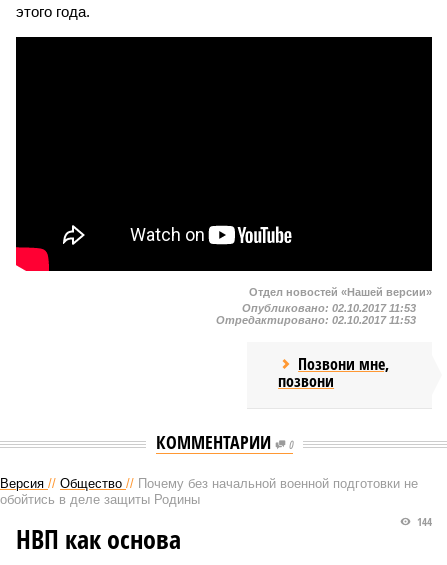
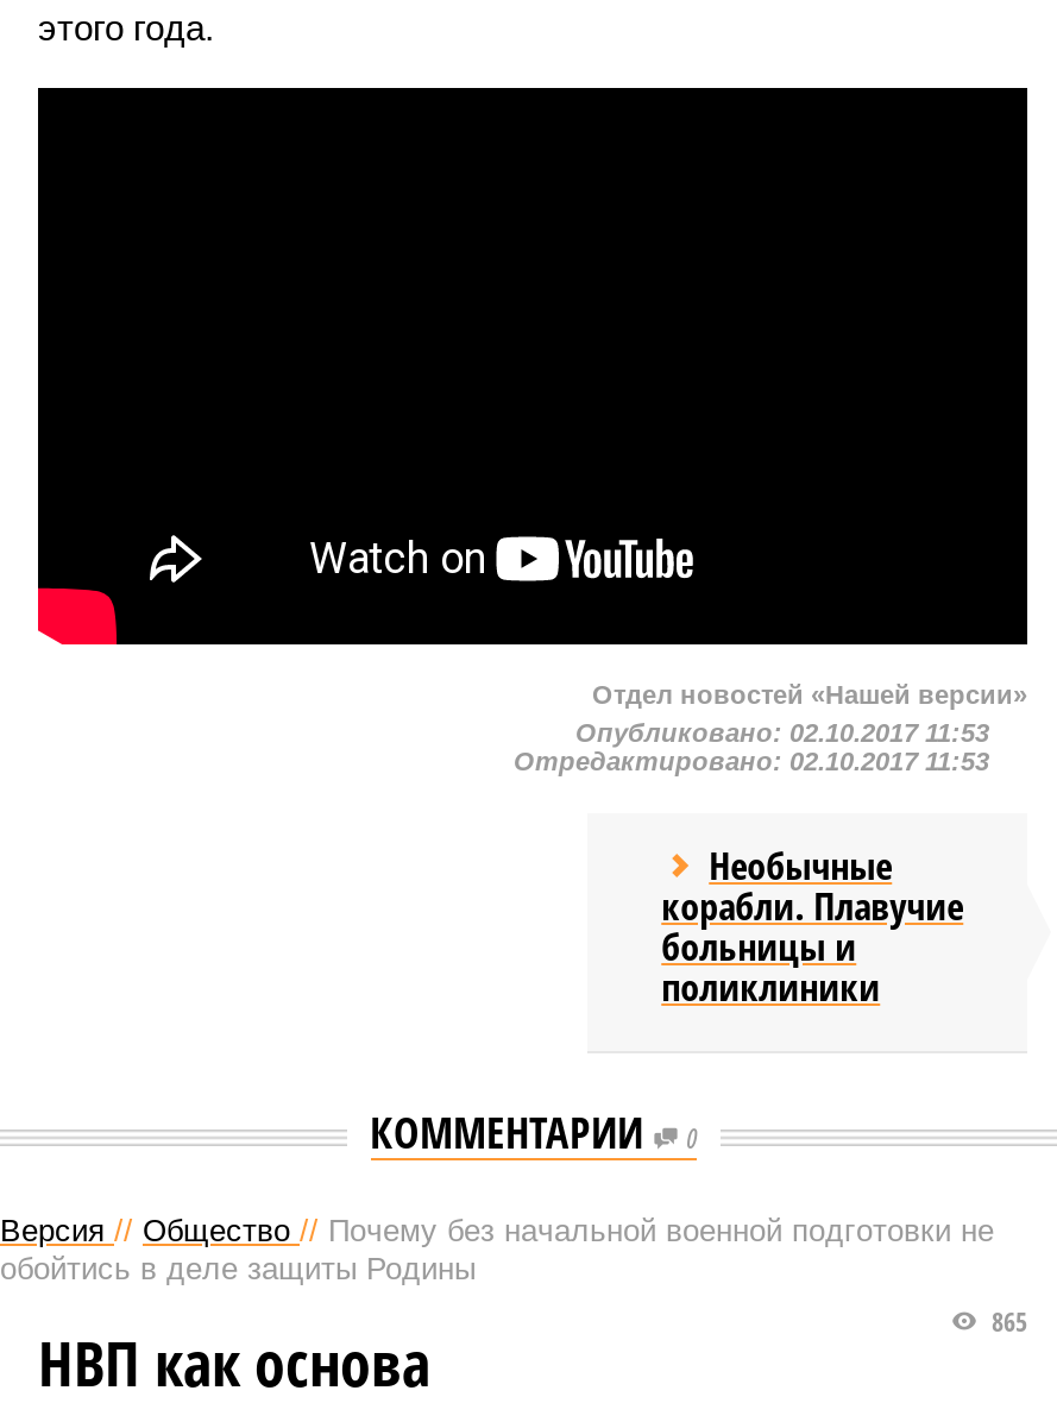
- Позвони мне,
- позвони
+ Необычные
+ корабли. Плавучие
+ больницы и
+ поликлиники

- 144
+ 865
